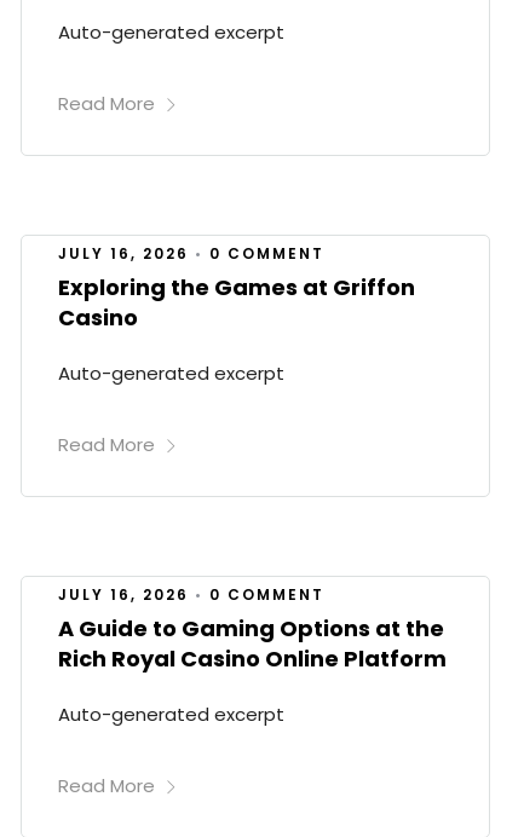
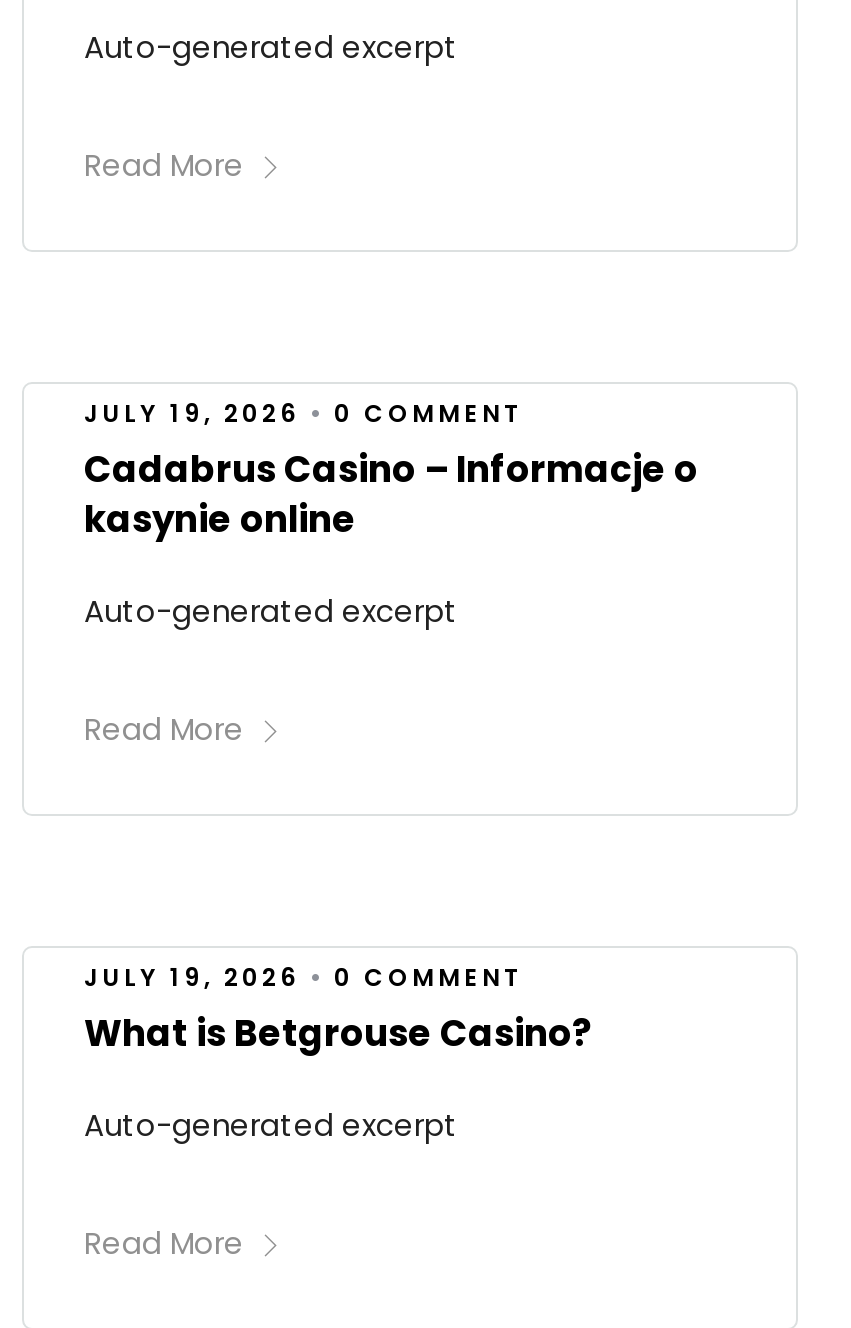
- JULY 16, 2026 • 0 COMMENT
- Exploring the Games at Griffon
- Casino
+ JULY 19, 2026 • 0 COMMENT
+ Cadabrus Casino – Informacje o
+ kasynie online

- JULY 16, 2026 • 0 COMMENT
- A Guide to Gaming Options at the
- Rich Royal Casino Online Platform
+ JULY 19, 2026 • 0 COMMENT
+ What is Betgrouse Casino?
